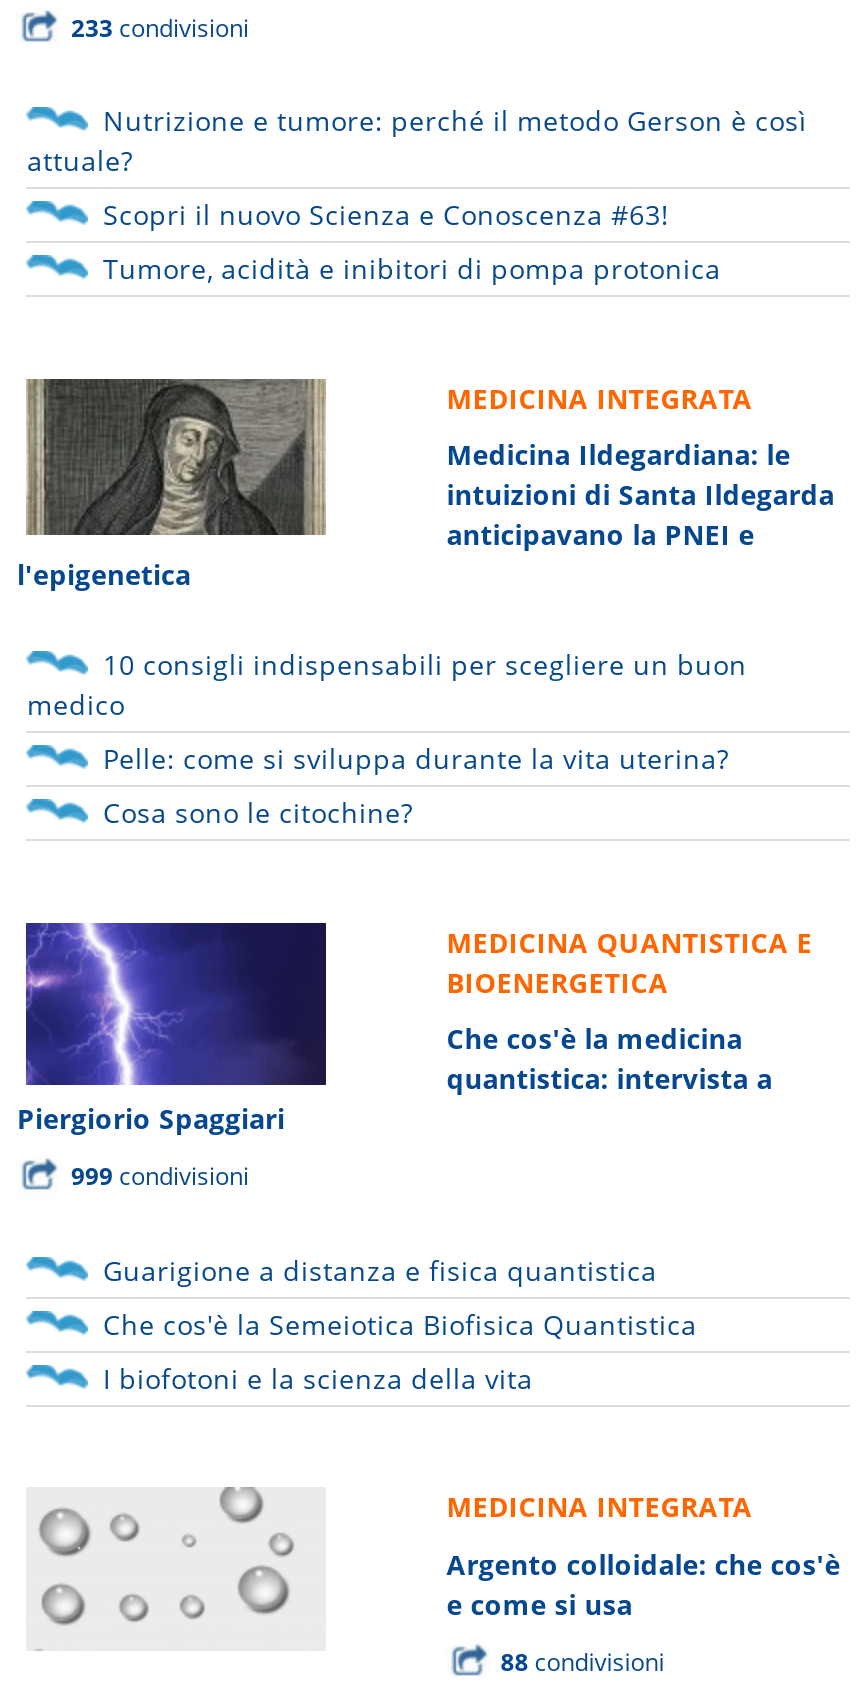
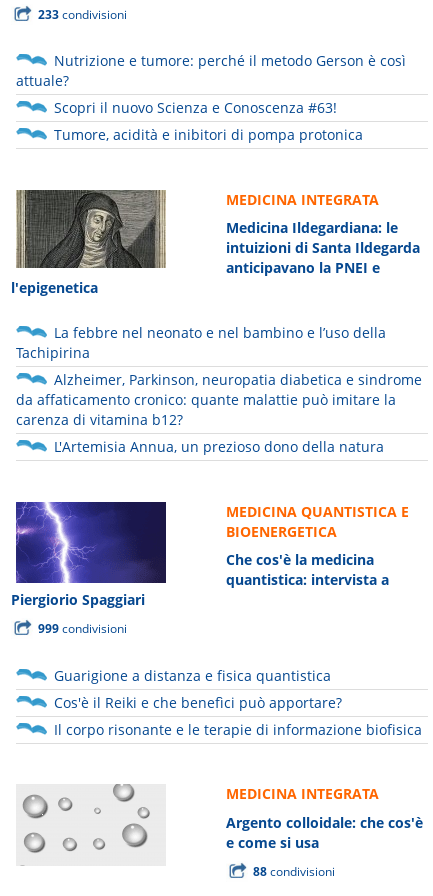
- 10 consigli indispensabili per scegliere un buon
- medico
- Pelle: come si sviluppa durante la vita uterina?
- Cosa sono le citochine?
+ La febbre nel neonato e nel bambino e l’uso della
+ Tachipirina
+ Alzheimer, Parkinson, neuropatia diabetica e sindrome
+ da affaticamento cronico: quante malattie può imitare la
+ carenza di vitamina b12?
+ L'Artemisia Annua, un prezioso dono della natura

- Che cos'è la Semeiotica Biofisica Quantistica
- I biofotoni e la scienza della vita
+ Cos'è il Reiki e che benefìci può apportare?
+ Il corpo risonante e le terapie di informazione biofisica
